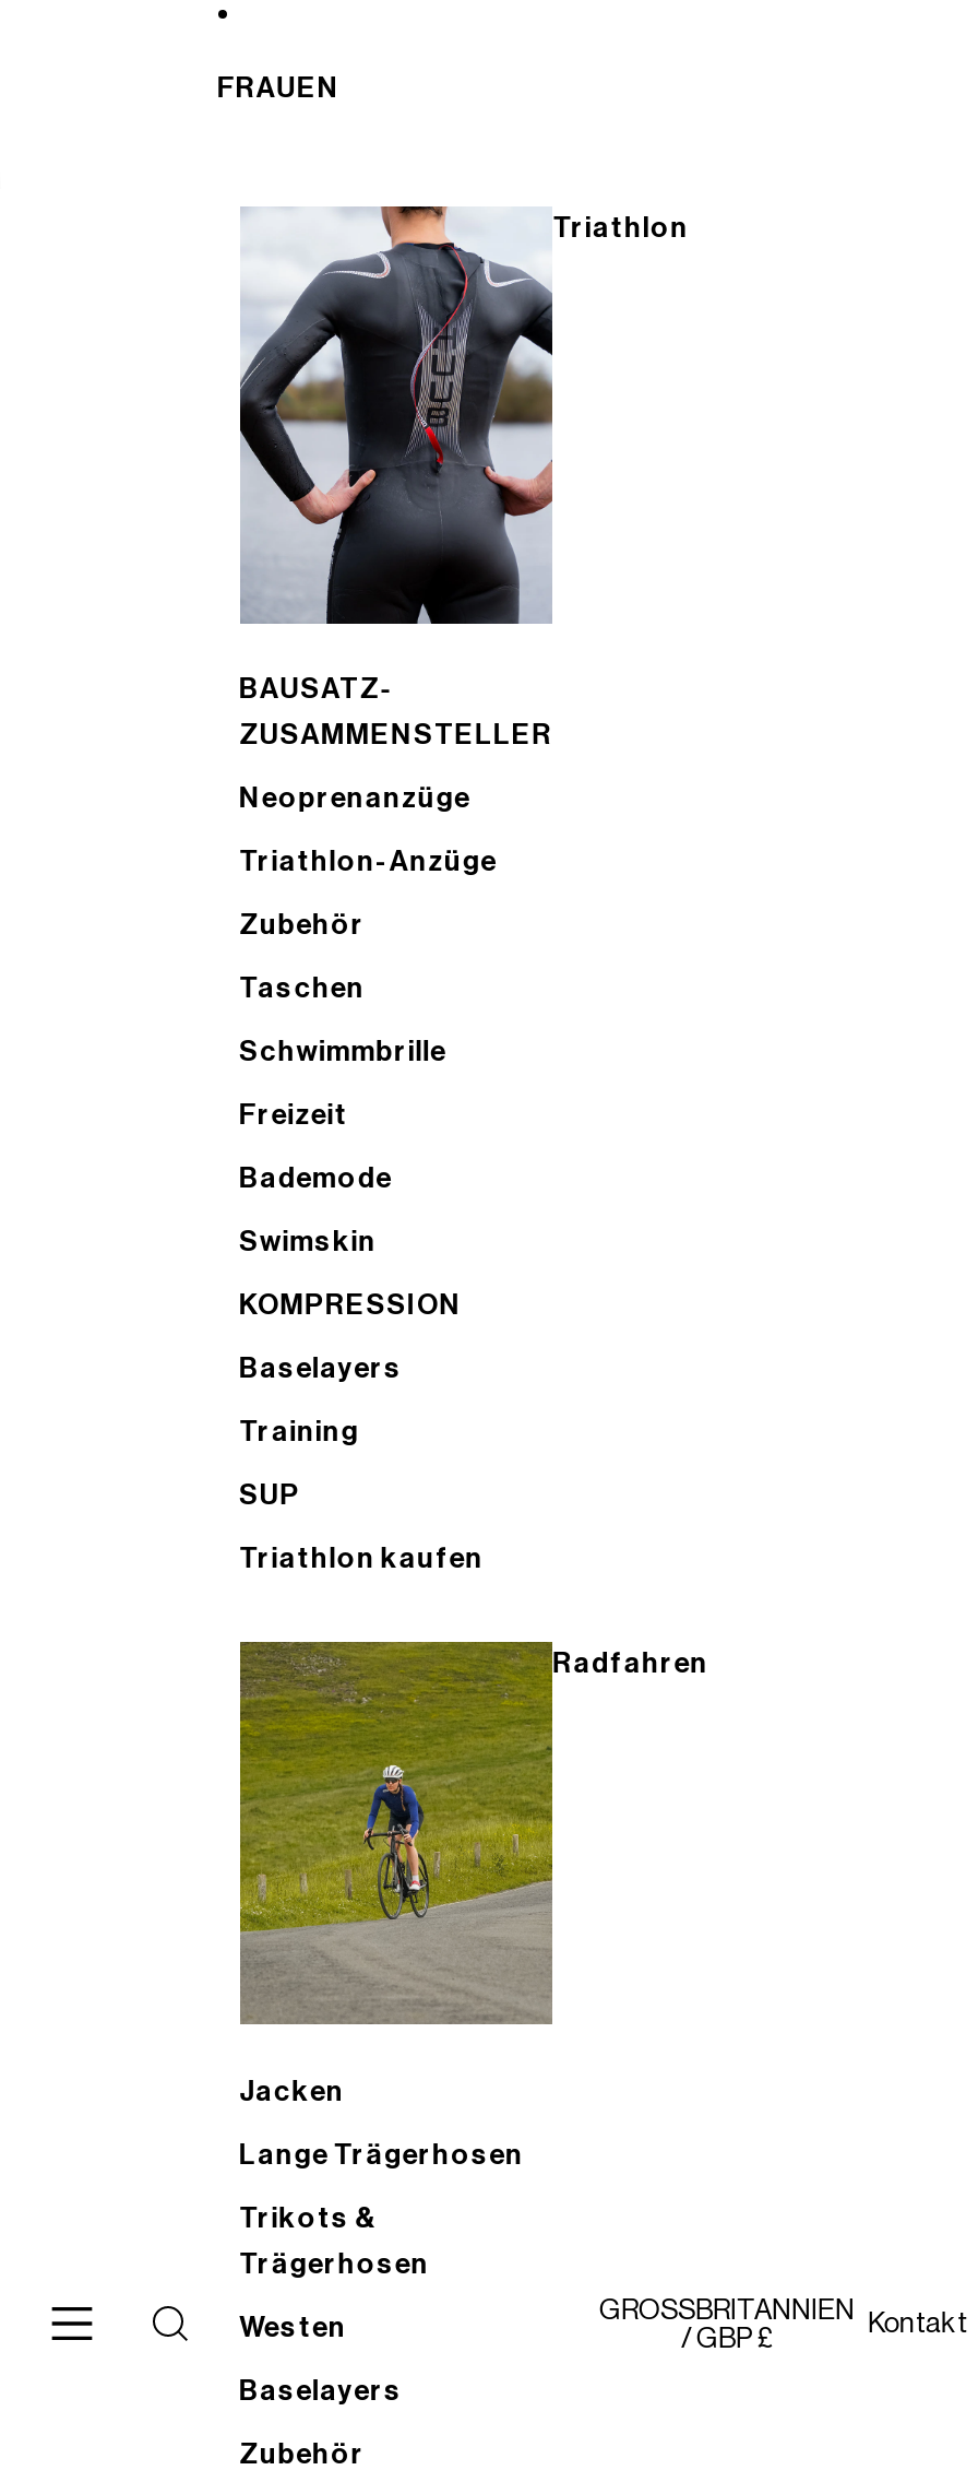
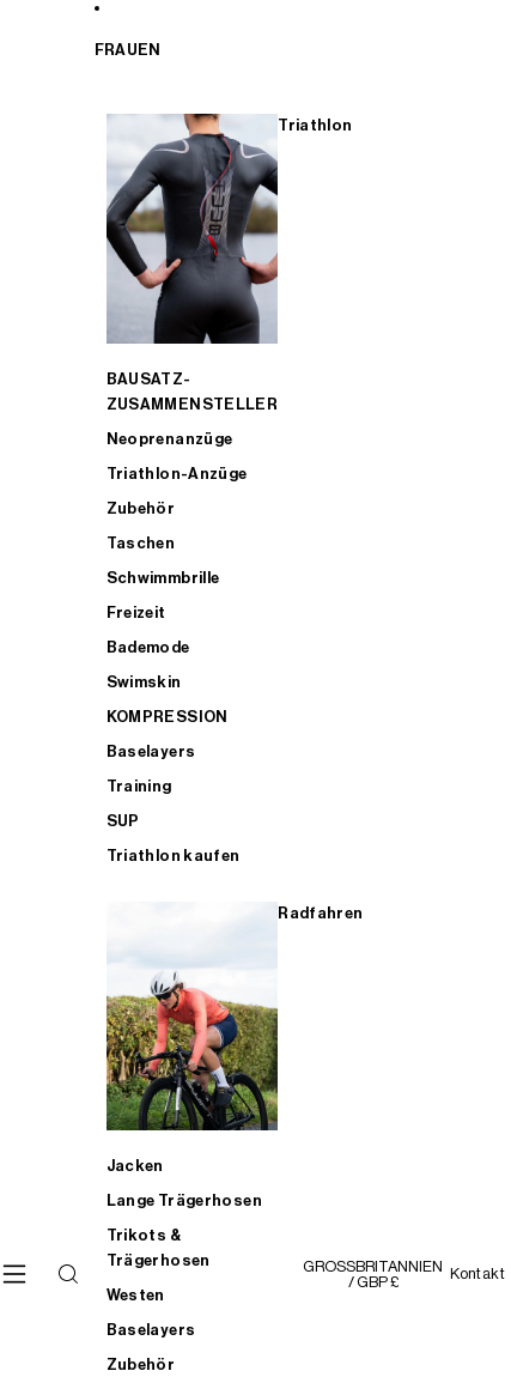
- [image]
+ [image]
